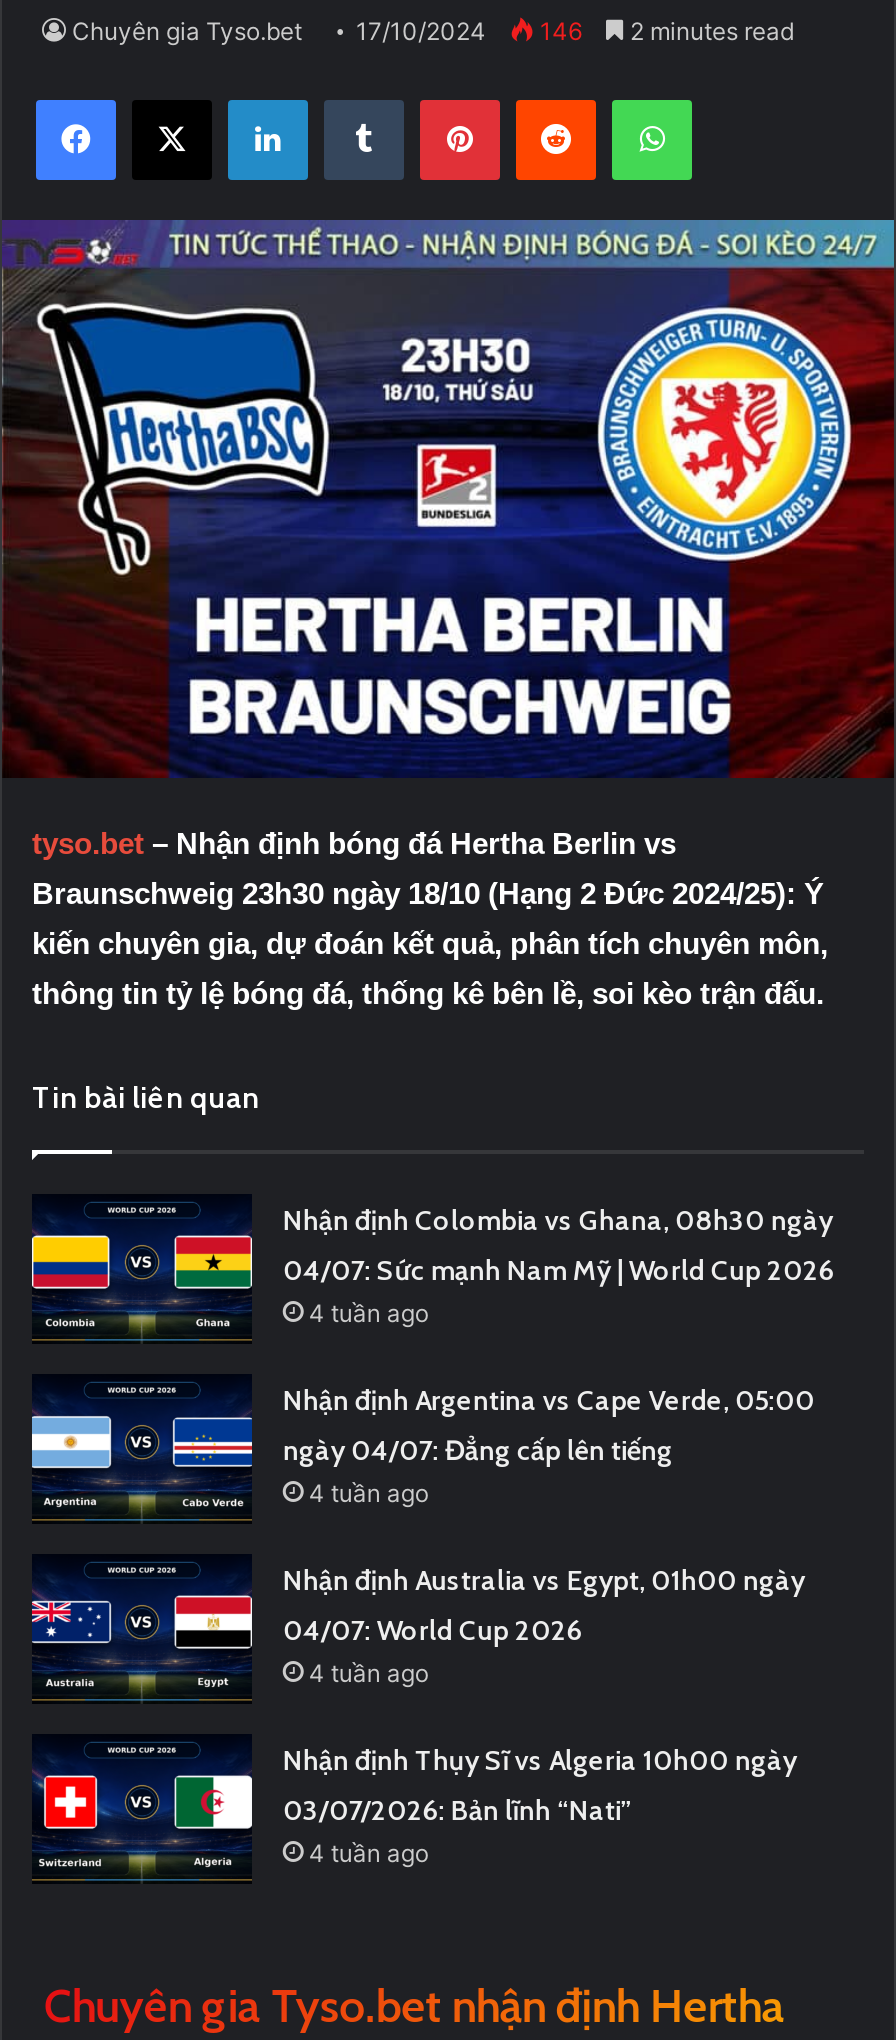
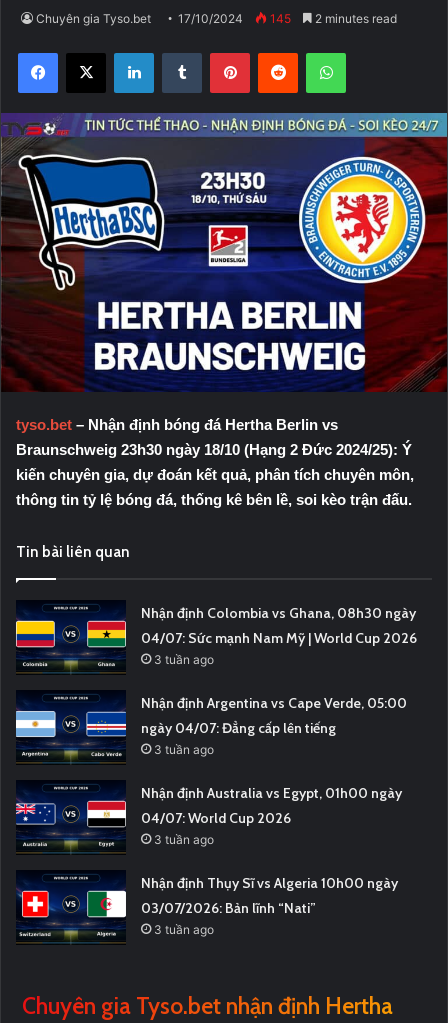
- Chuyên gia Tyso.bet 17/10/2024 146 2 minutes read
+ Chuyên gia Tyso.bet 17/10/2024 145 2 minutes read

- 4 tuần ago
+ 3 tuần ago

- 4 tuần ago
+ 3 tuần ago

- 4 tuần ago
+ 3 tuần ago

- 4 tuần ago
+ 3 tuần ago
